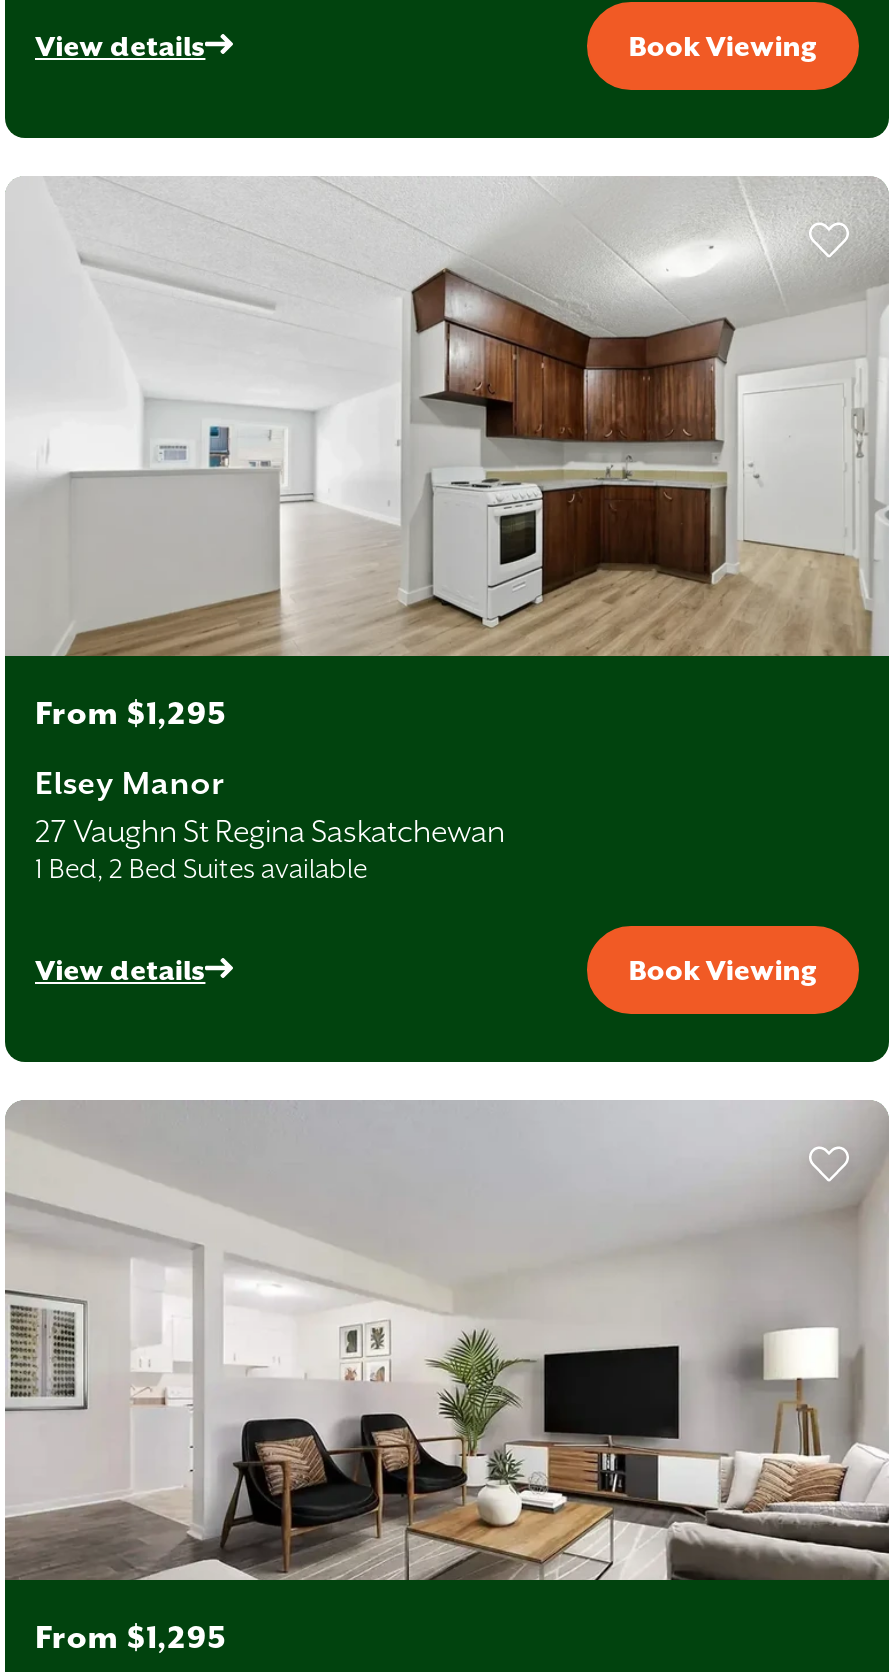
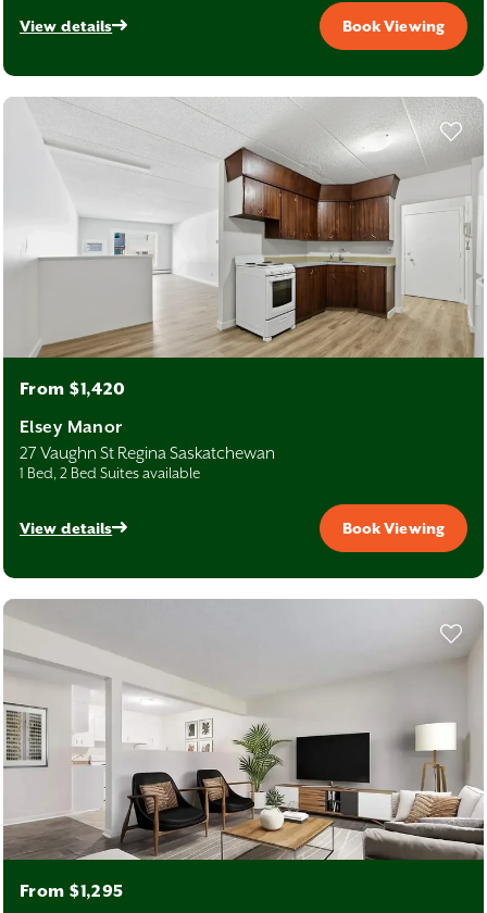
- From $1,295
+ From $1,420
